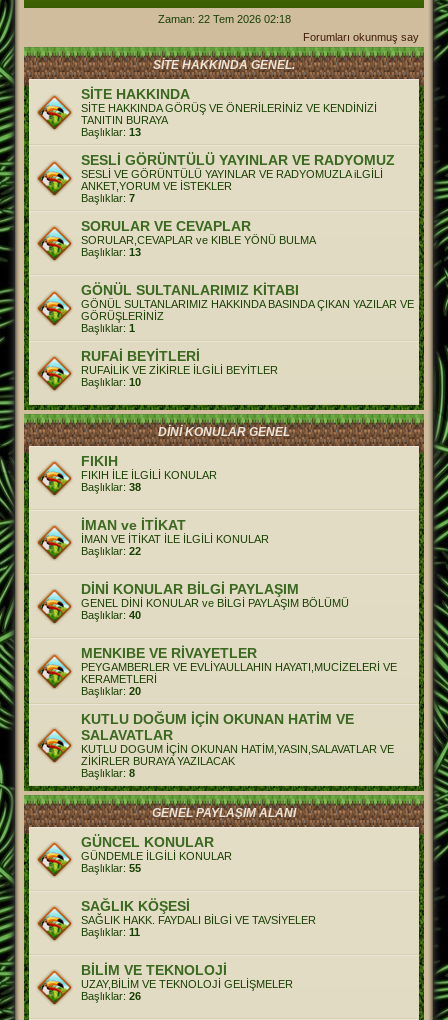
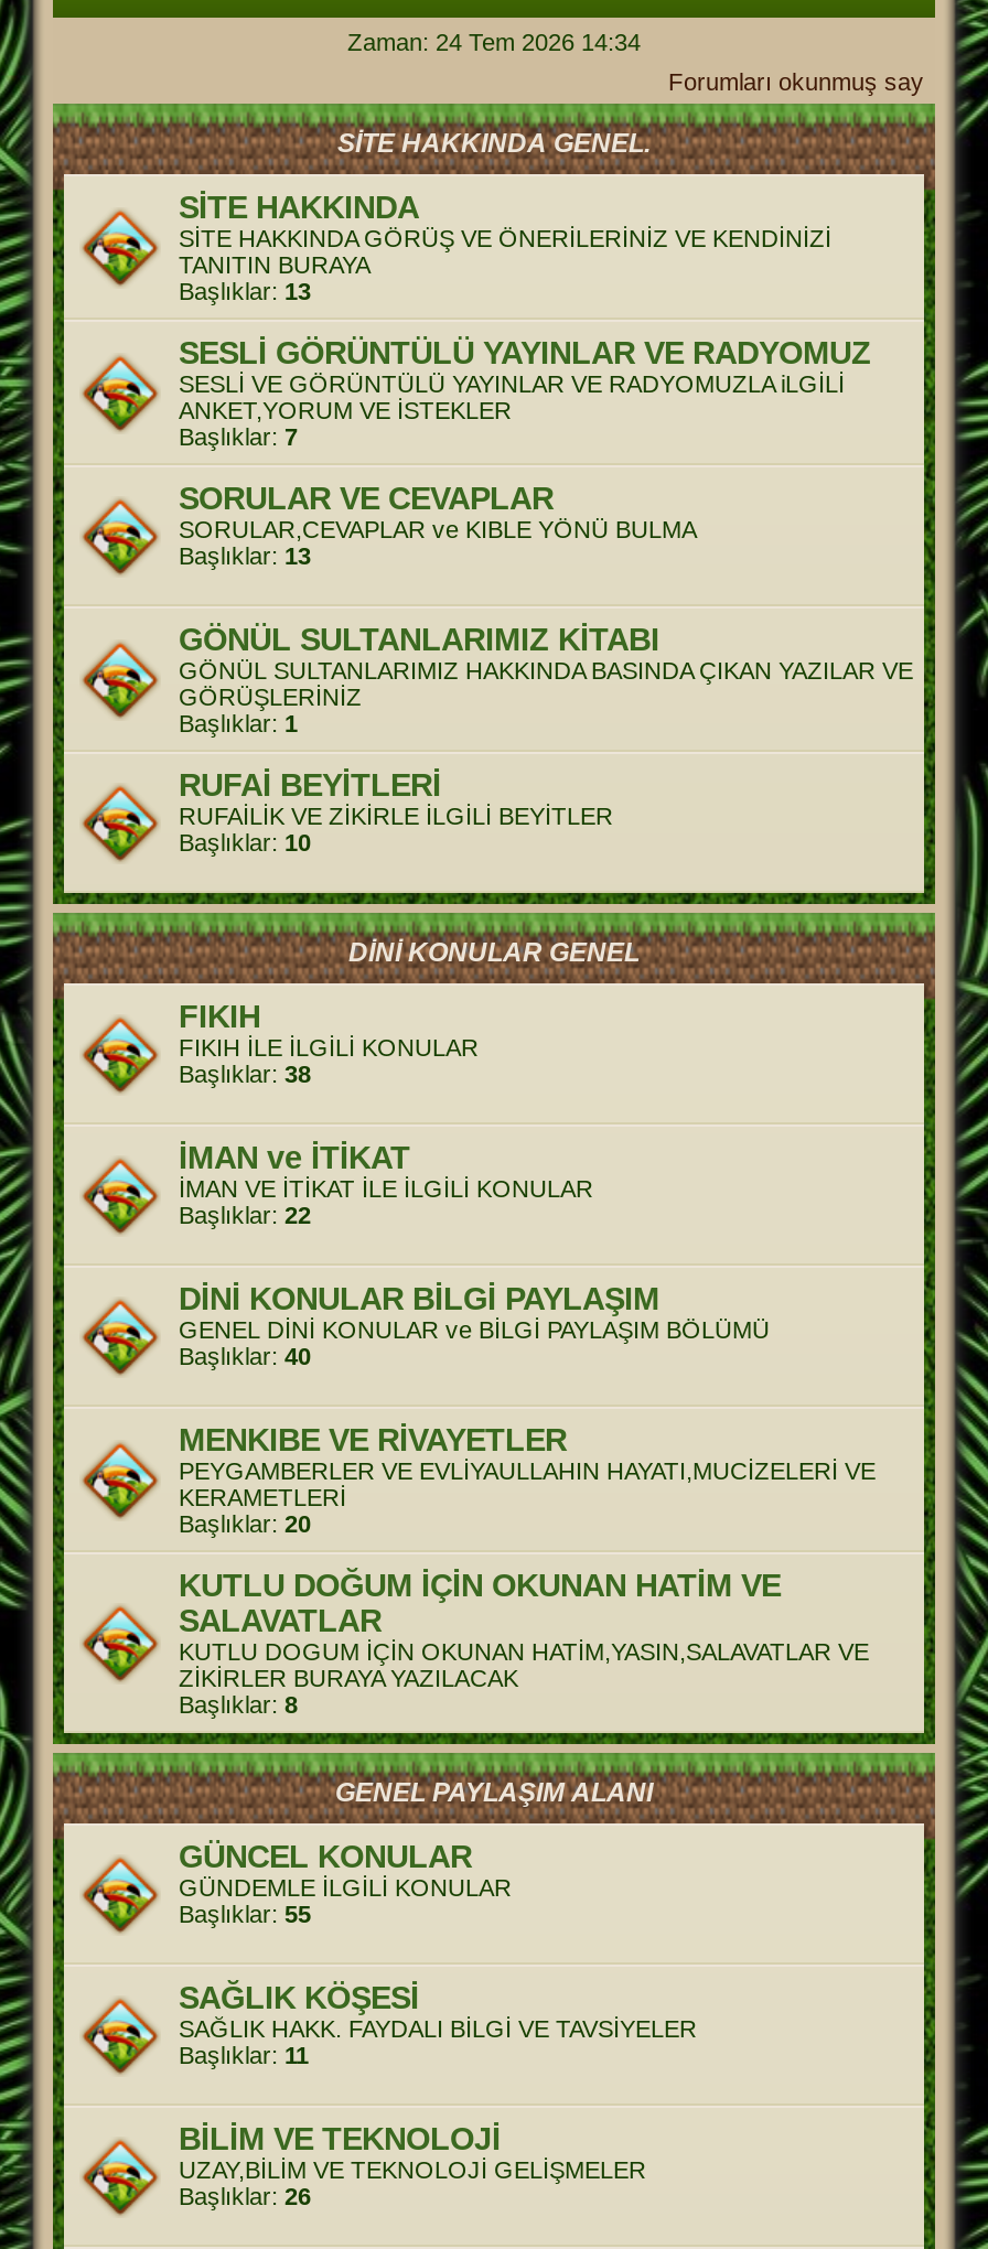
- Zaman: 22 Tem 2026 02:18
+ Zaman: 24 Tem 2026 14:34
